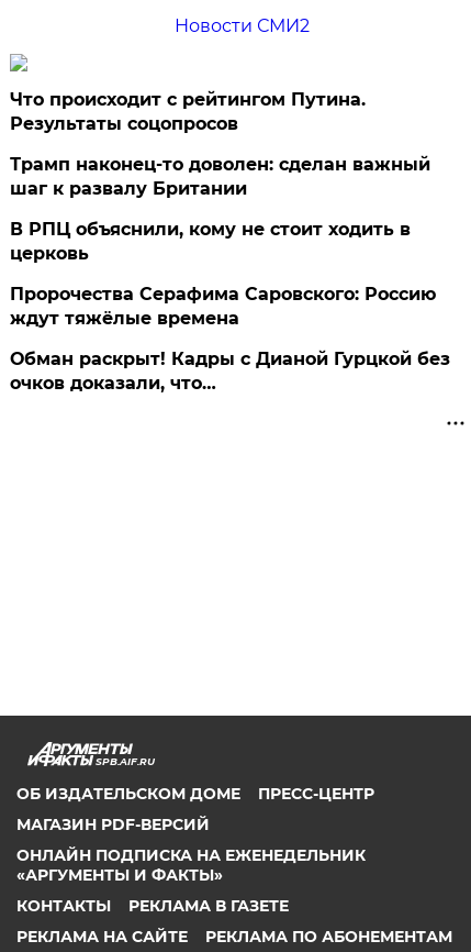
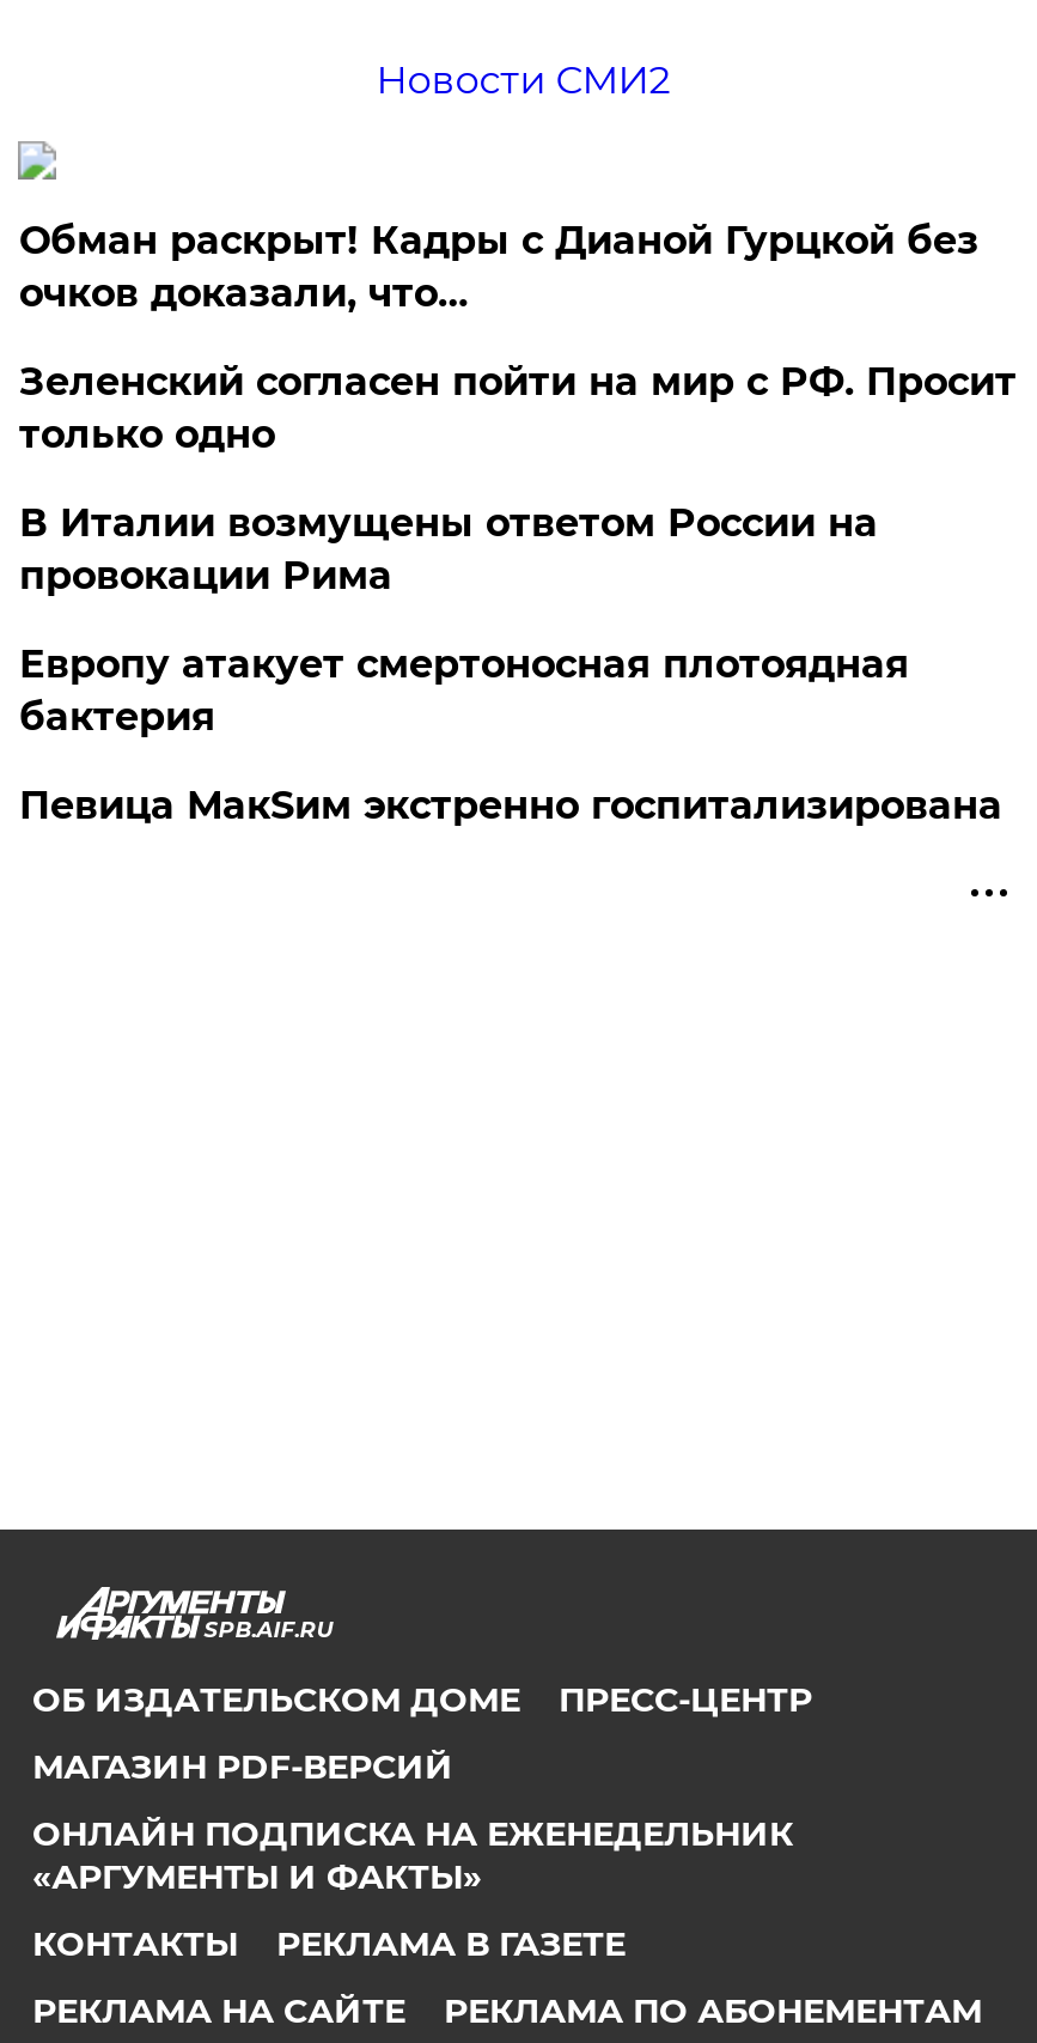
- Что происходит с рейтингом Путина.
- Результаты соцопросов
- Трамп наконец-то доволен: сделан важный
- шаг к развалу Британии
- В РПЦ объяснили, кому не стоит ходить в
- церковь
- Пророчества Серафима Саровского: Россию
- ждут тяжёлые времена

moved up: Обман раскрыт! Кадры с Дианой Гурцкой без | очков доказали, что…

+ Зеленский согласен пойти на мир с РФ. Просит
+ только одно
+ В Италии возмущены ответом России на
+ провокации Рима
+ Европу атакует смертоносная плотоядная
+ бактерия
+ Певица МакSим экстренно госпитализирована
